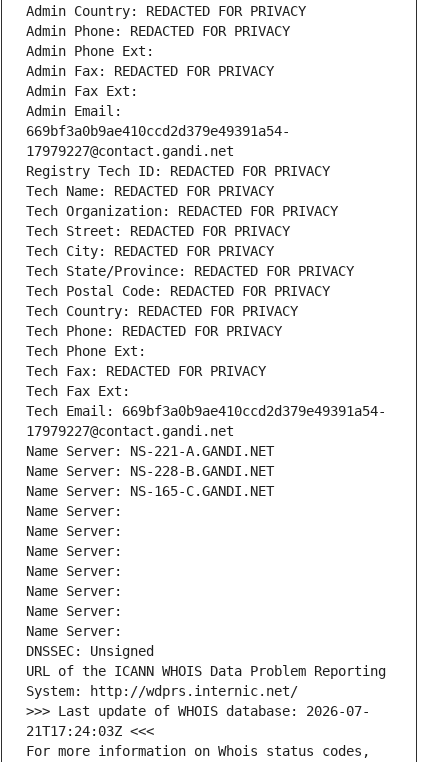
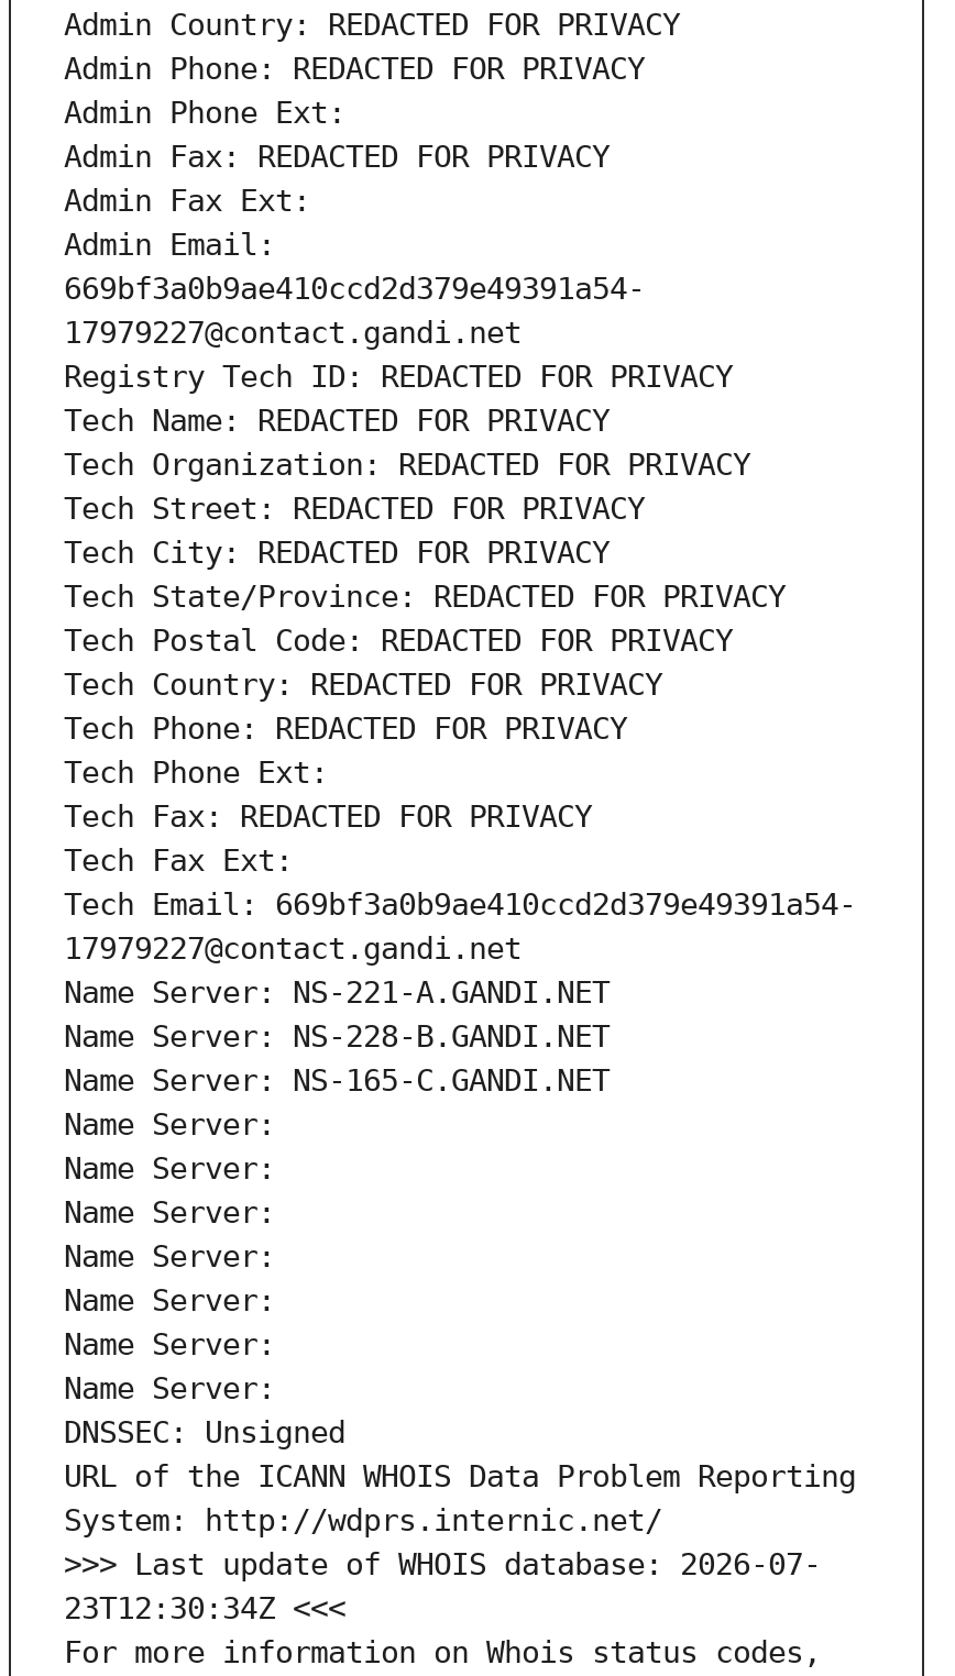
- 21T17:24:03Z <<<
+ 23T12:30:34Z <<<
